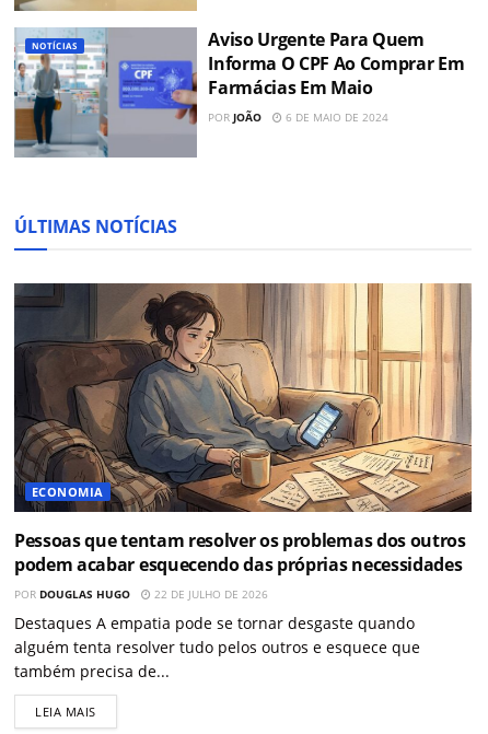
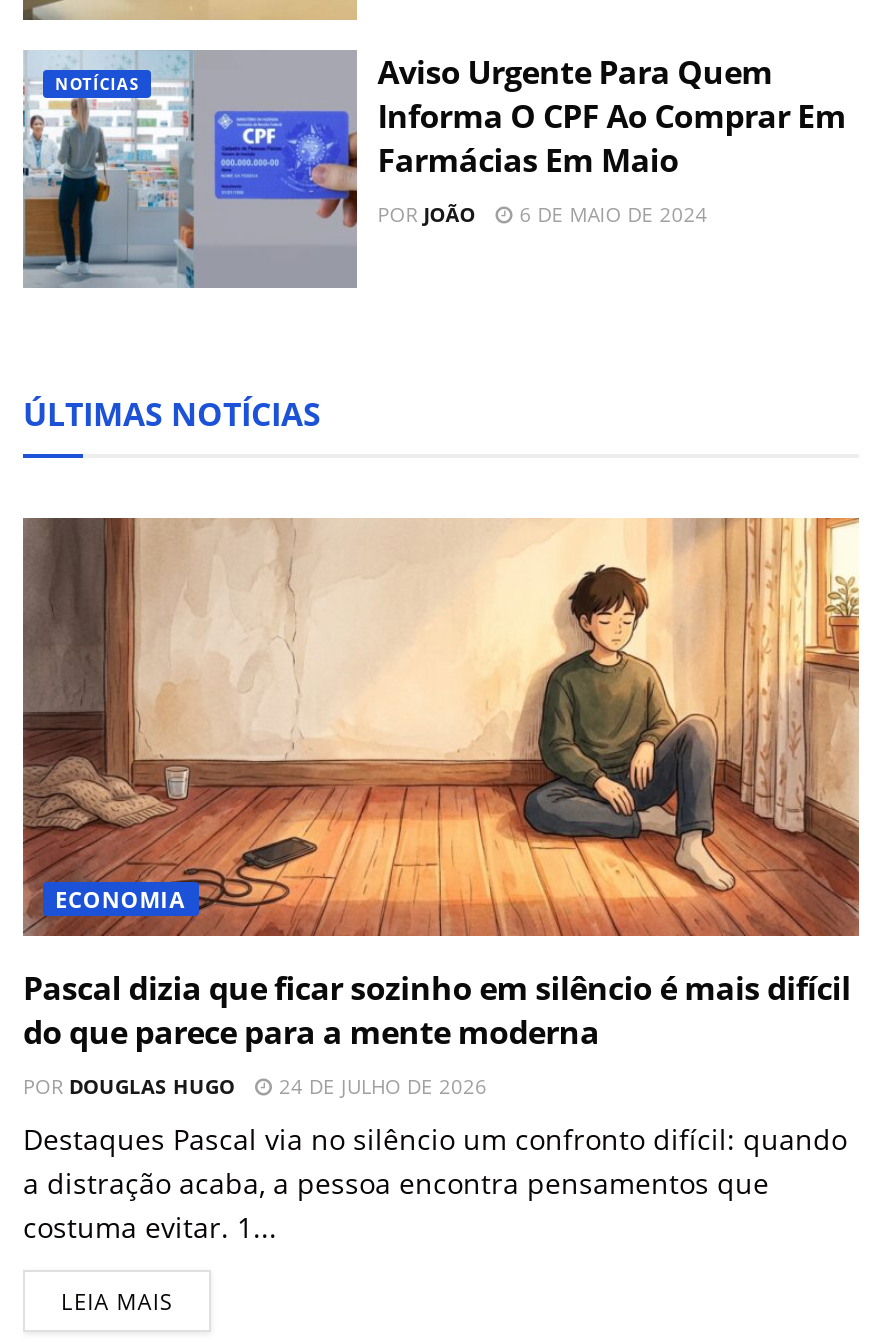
- [image]
- Pessoas que tentam resolver os problemas dos outros
- podem acabar esquecendo das próprias necessidades
+ [image]
+ Pascal dizia que ficar sozinho em silêncio é mais difícil
+ do que parece para a mente moderna

- 22 DE JULHO DE 2026
+ 24 DE JULHO DE 2026

- Destaques A empatia pode se tornar desgaste quando
- alguém tenta resolver tudo pelos outros e esquece que
- também precisa de...
+ Destaques Pascal via no silêncio um confronto difícil: quando
+ a distração acaba, a pessoa encontra pensamentos que
+ costuma evitar. 1...
